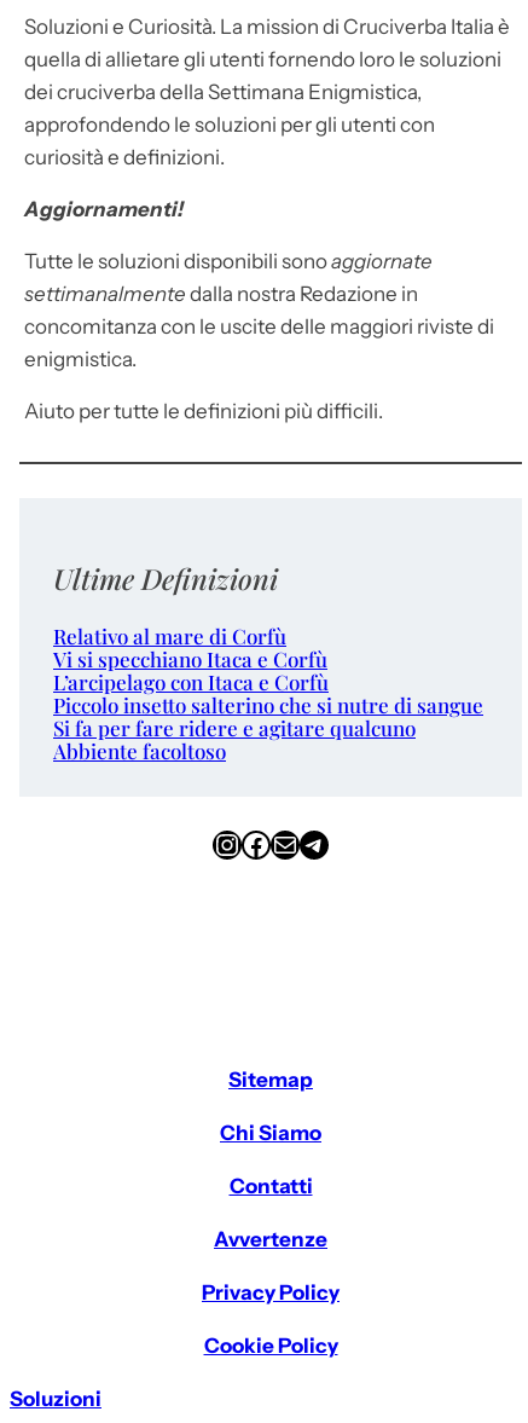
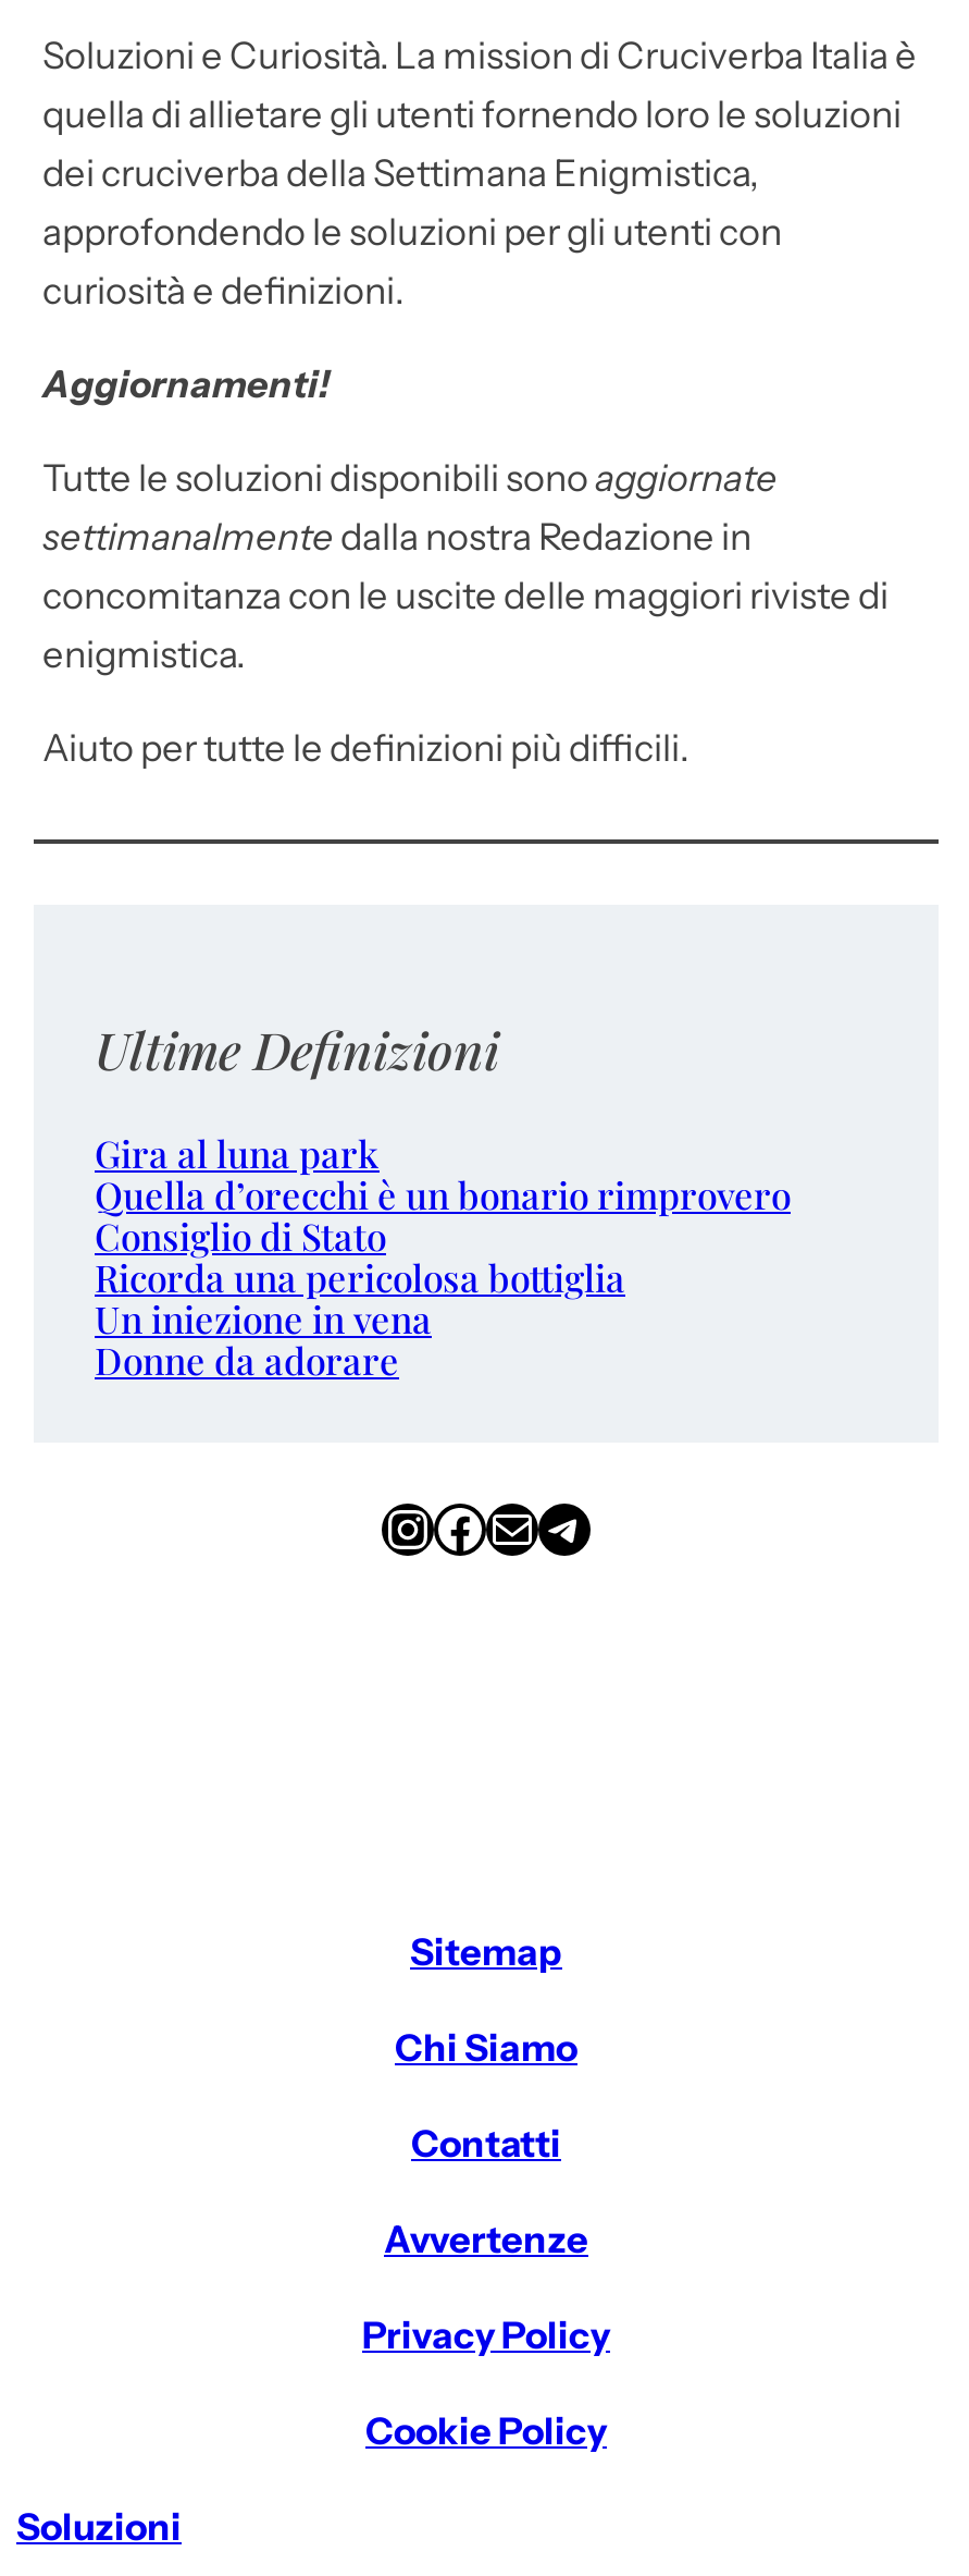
- Relativo al mare di Corfù
- Vi si specchiano Itaca e Corfù
- L’arcipelago con Itaca e Corfù
- Piccolo insetto salterino che si nutre di sangue
- Si fa per fare ridere e agitare qualcuno
- Abbiente facoltoso
+ Gira al luna park
+ Quella d’orecchi è un bonario rimprovero
+ Consiglio di Stato
+ Ricorda una pericolosa bottiglia
+ Un iniezione in vena
+ Donne da adorare
